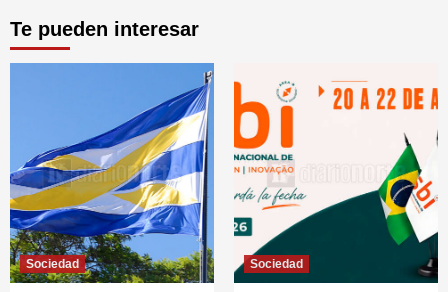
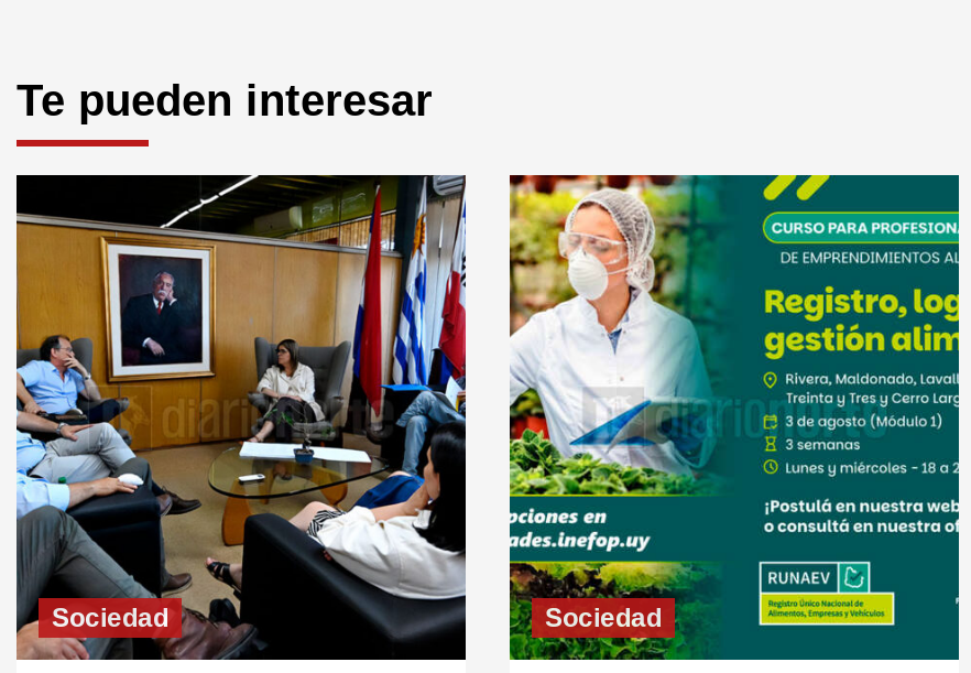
- [image]
+ [image]

- [image]
+ [image]
